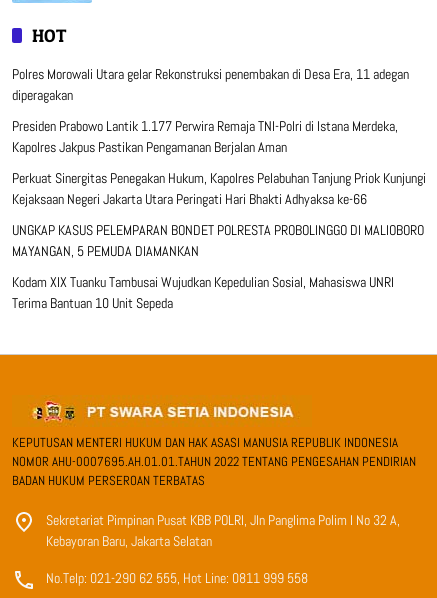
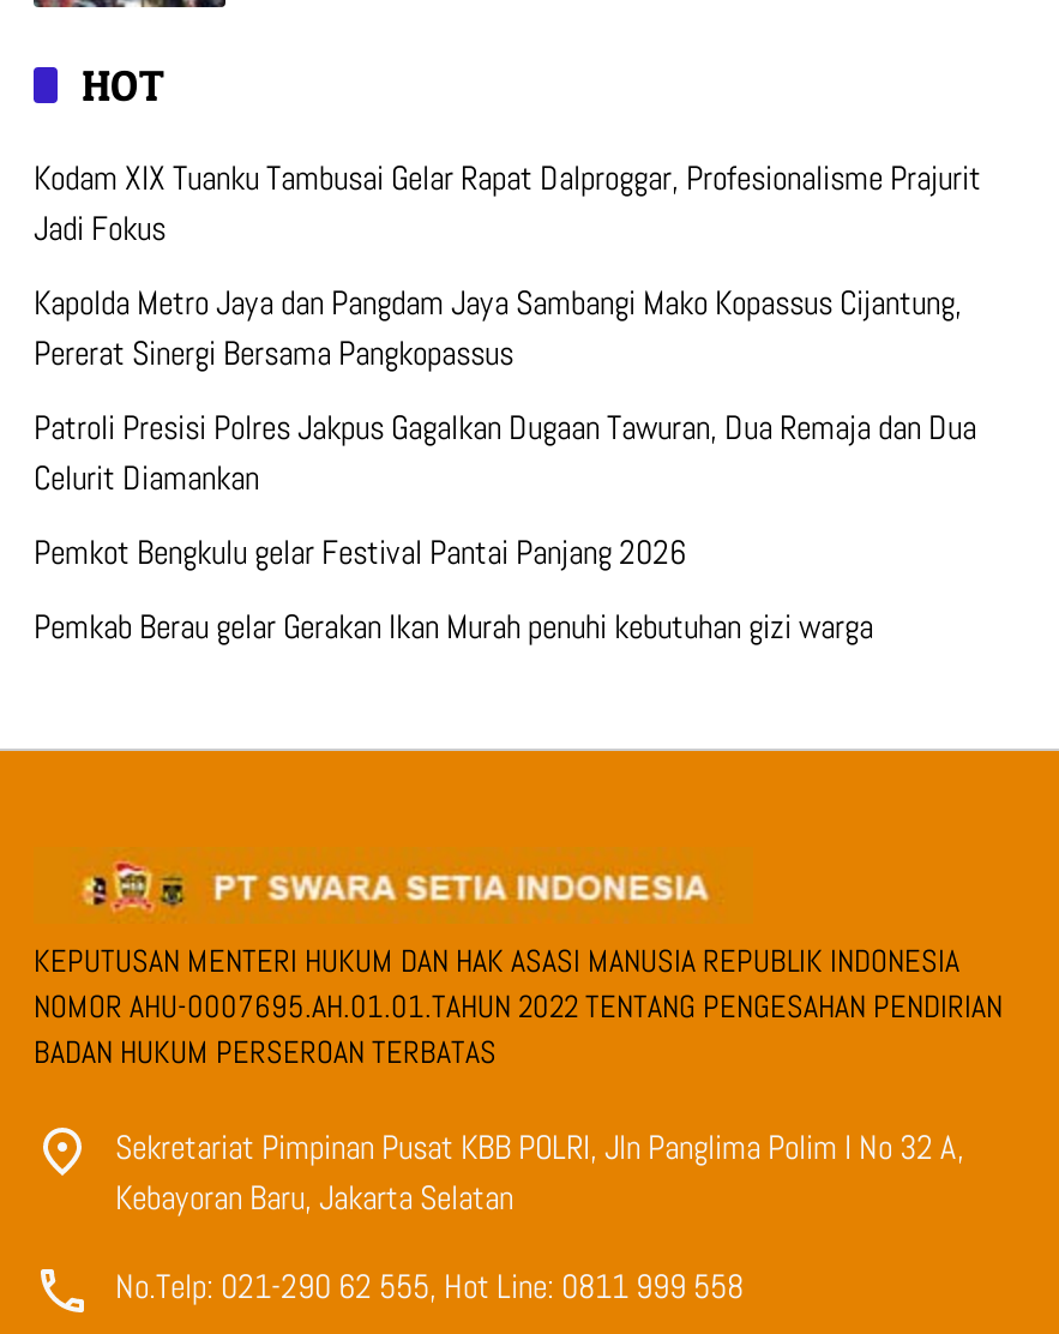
- Polres Morowali Utara gelar Rekonstruksi penembakan di Desa Era, 11 adegan
- diperagakan
+ Kodam XIX Tuanku Tambusai Gelar Rapat Dalproggar, Profesionalisme Prajurit
+ Jadi Fokus

- Presiden Prabowo Lantik 1.177 Perwira Remaja TNI-Polri di Istana Merdeka,
- Kapolres Jakpus Pastikan Pengamanan Berjalan Aman
+ Kapolda Metro Jaya dan Pangdam Jaya Sambangi Mako Kopassus Cijantung,
+ Pererat Sinergi Bersama Pangkopassus

- Perkuat Sinergitas Penegakan Hukum, Kapolres Pelabuhan Tanjung Priok Kunjungi
- Kejaksaan Negeri Jakarta Utara Peringati Hari Bhakti Adhyaksa ke-66
+ Patroli Presisi Polres Jakpus Gagalkan Dugaan Tawuran, Dua Remaja dan Dua
+ Celurit Diamankan

- UNGKAP KASUS PELEMPARAN BONDET POLRESTA PROBOLINGGO DI MALIOBORO
- MAYANGAN, 5 PEMUDA DIAMANKAN
+ Pemkot Bengkulu gelar Festival Pantai Panjang 2026

- Kodam XIX Tuanku Tambusai Wujudkan Kepedulian Sosial, Mahasiswa UNRI
- Terima Bantuan 10 Unit Sepeda
+ Pemkab Berau gelar Gerakan Ikan Murah penuhi kebutuhan gizi warga
